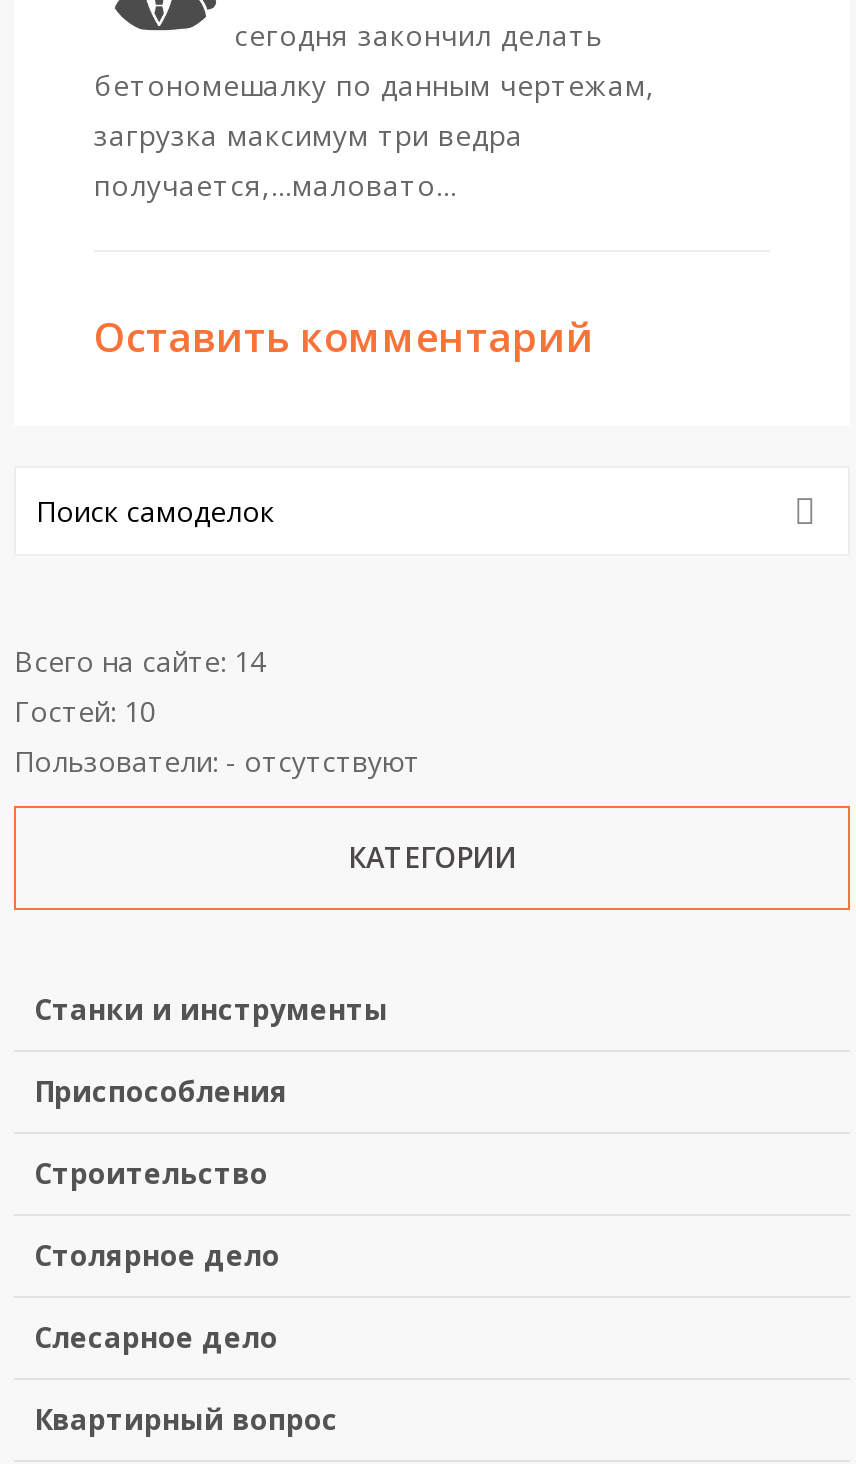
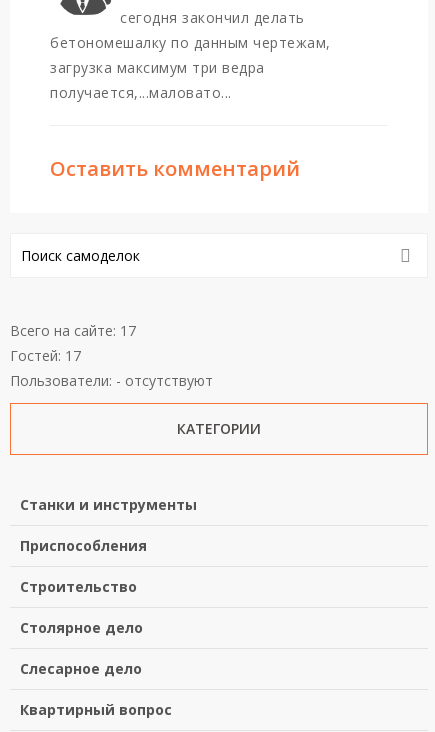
- Всего на сайте: 14
+ Всего на сайте: 17

- Гостей: 10
+ Гостей: 17
